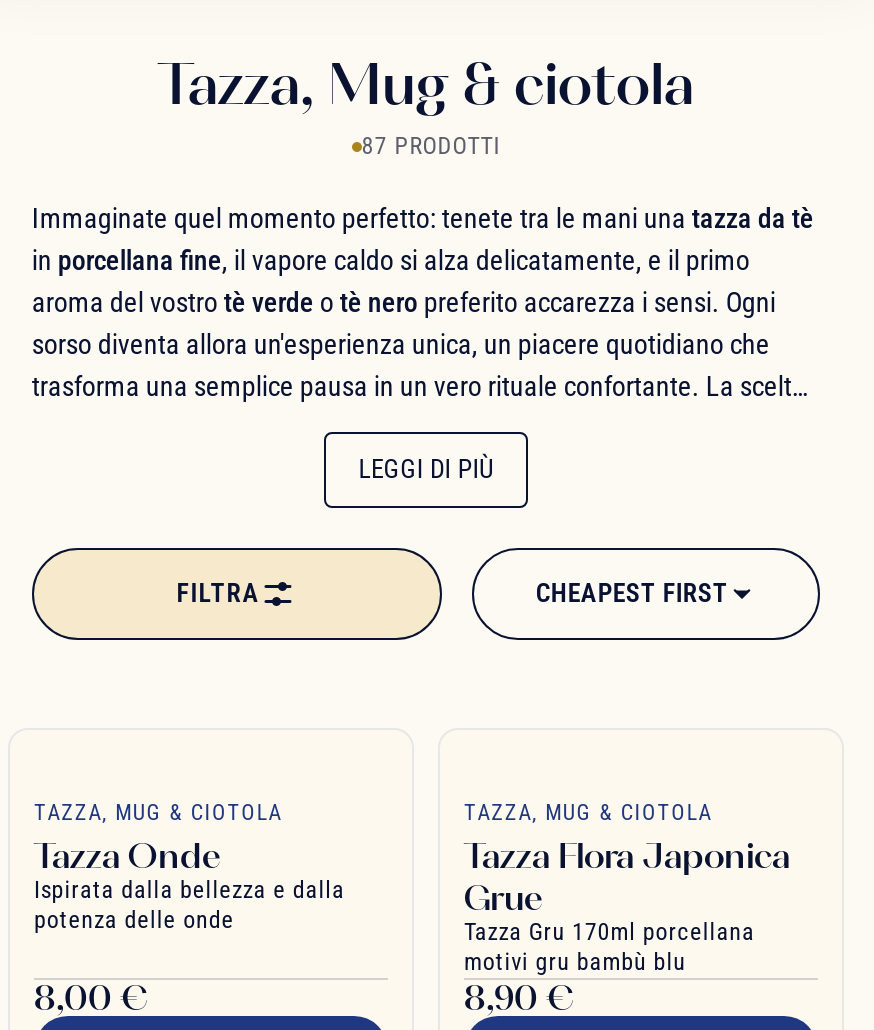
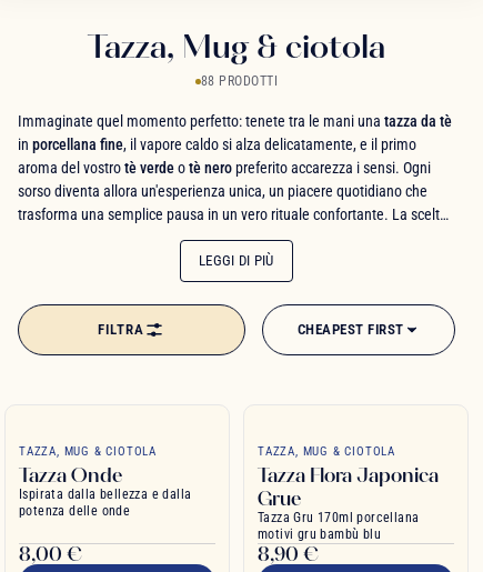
- 87 PRODOTTI
+ 88 PRODOTTI
